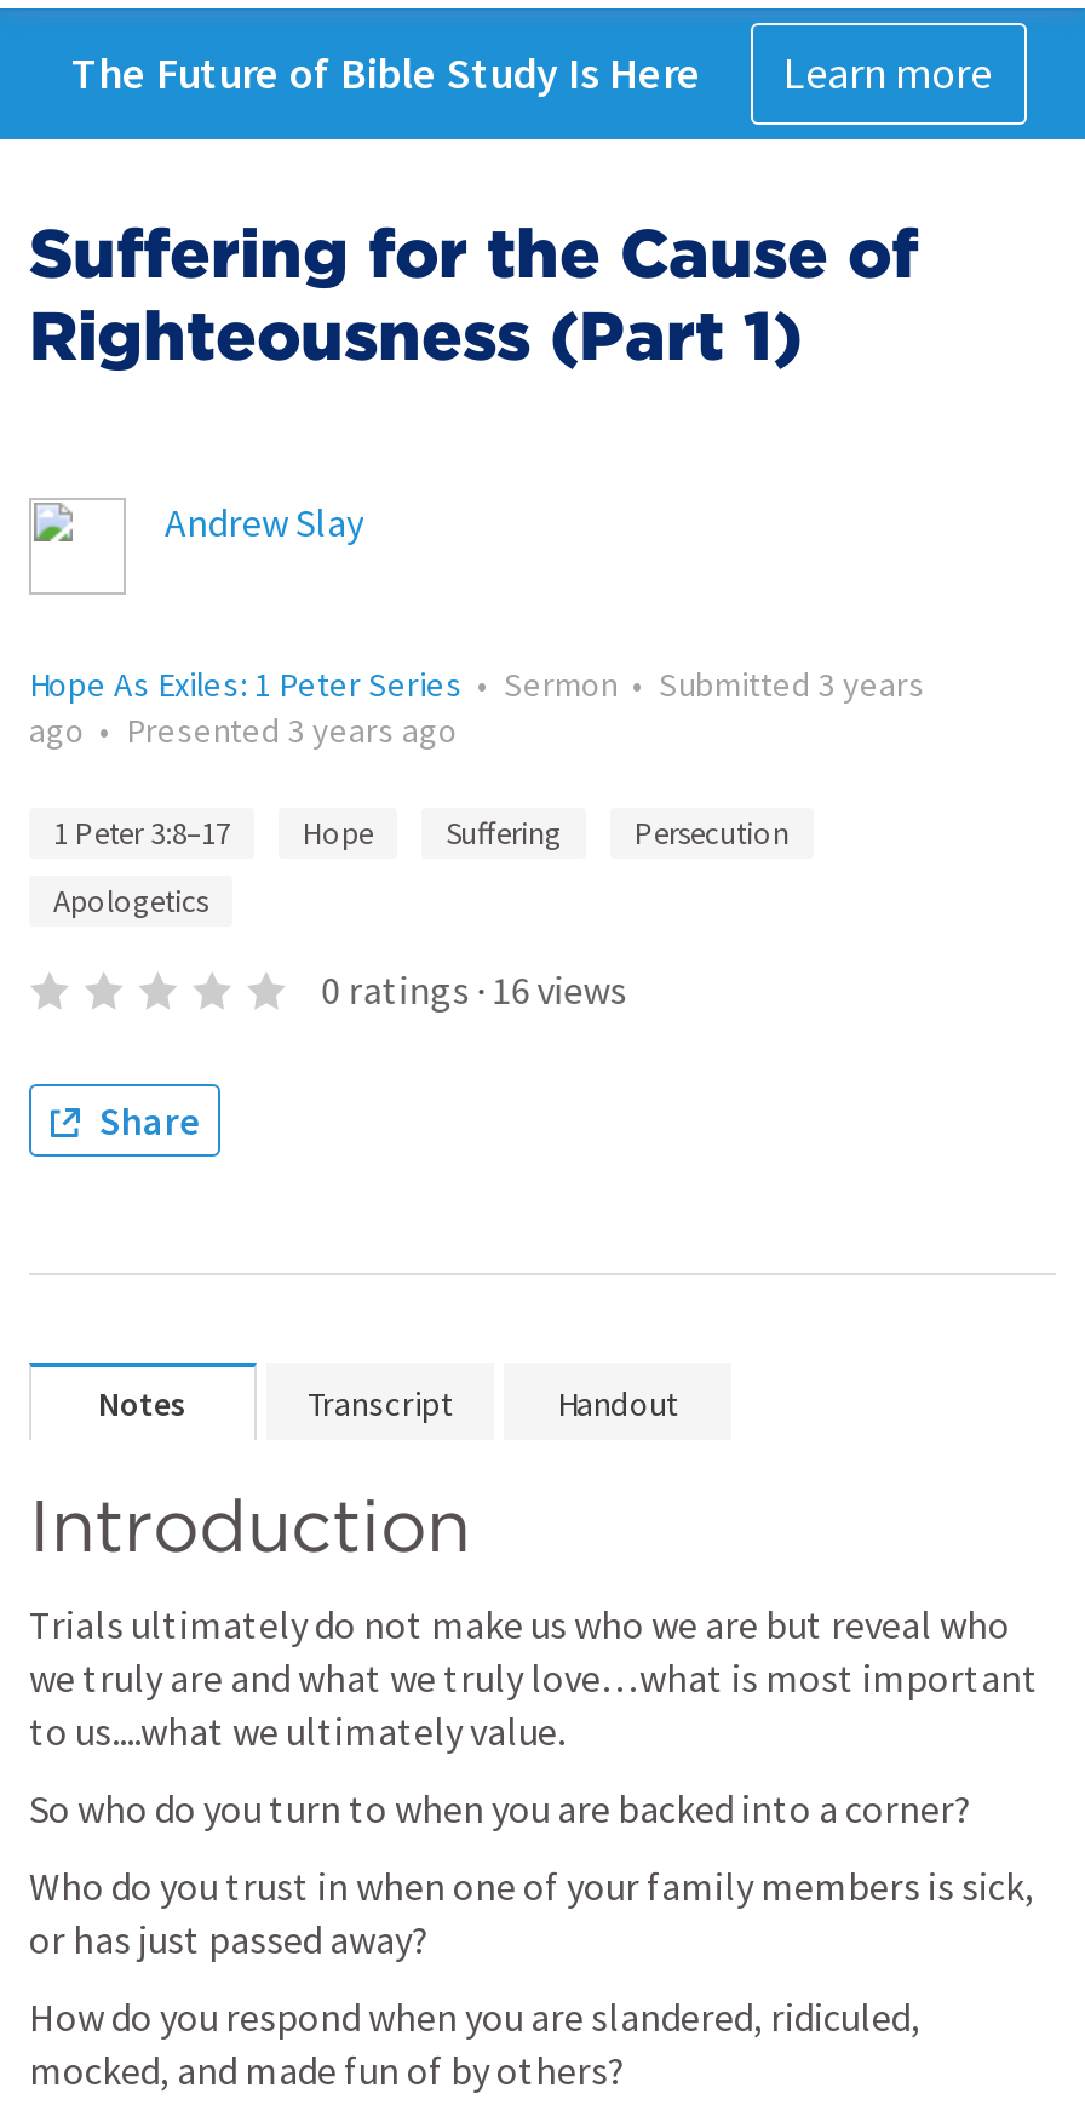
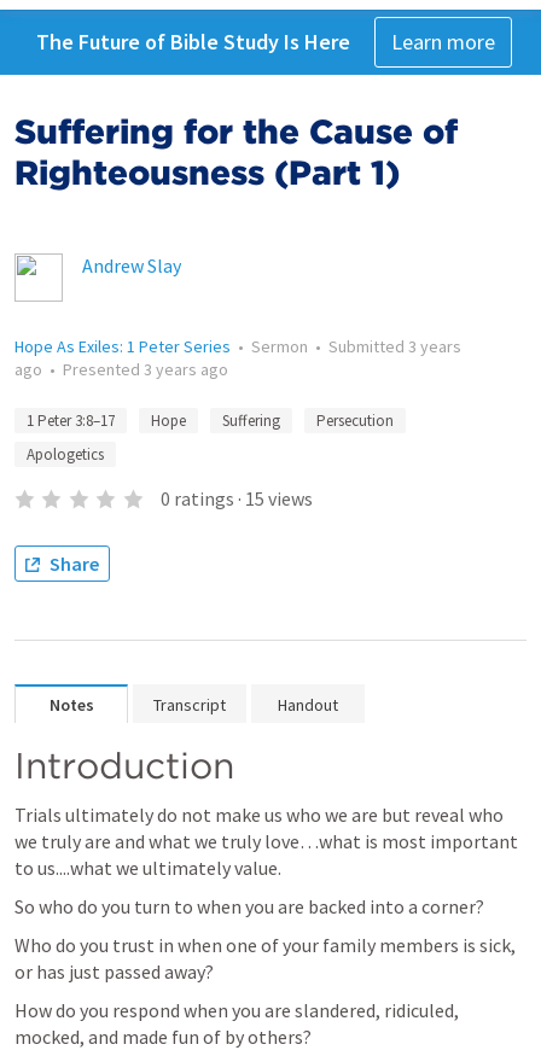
- 0 ratings · 16 views
+ 0 ratings · 15 views
